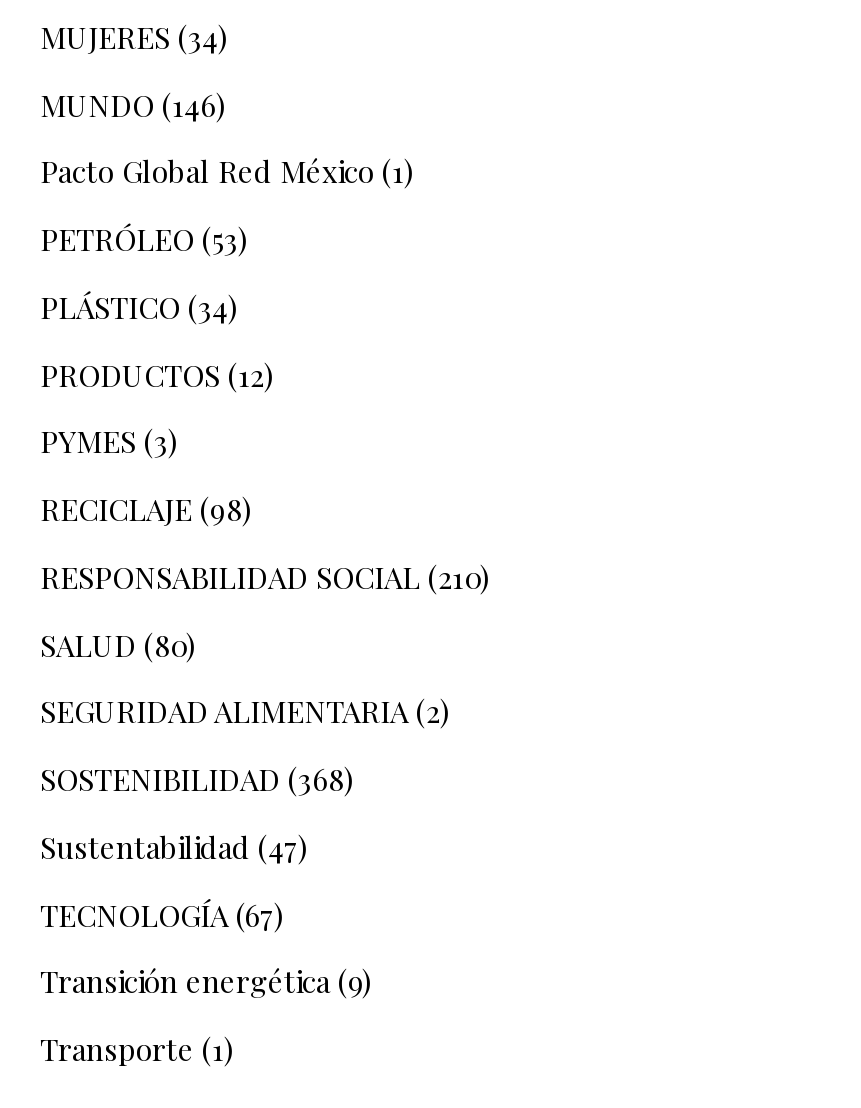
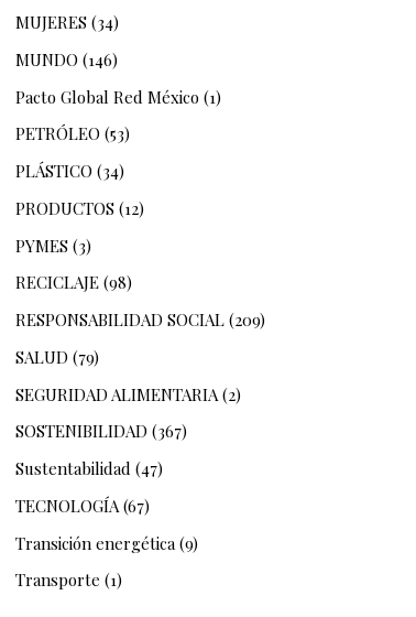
- RESPONSABILIDAD SOCIAL (210)
+ RESPONSABILIDAD SOCIAL (209)

- SALUD (80)
+ SALUD (79)

- SOSTENIBILIDAD (368)
+ SOSTENIBILIDAD (367)
